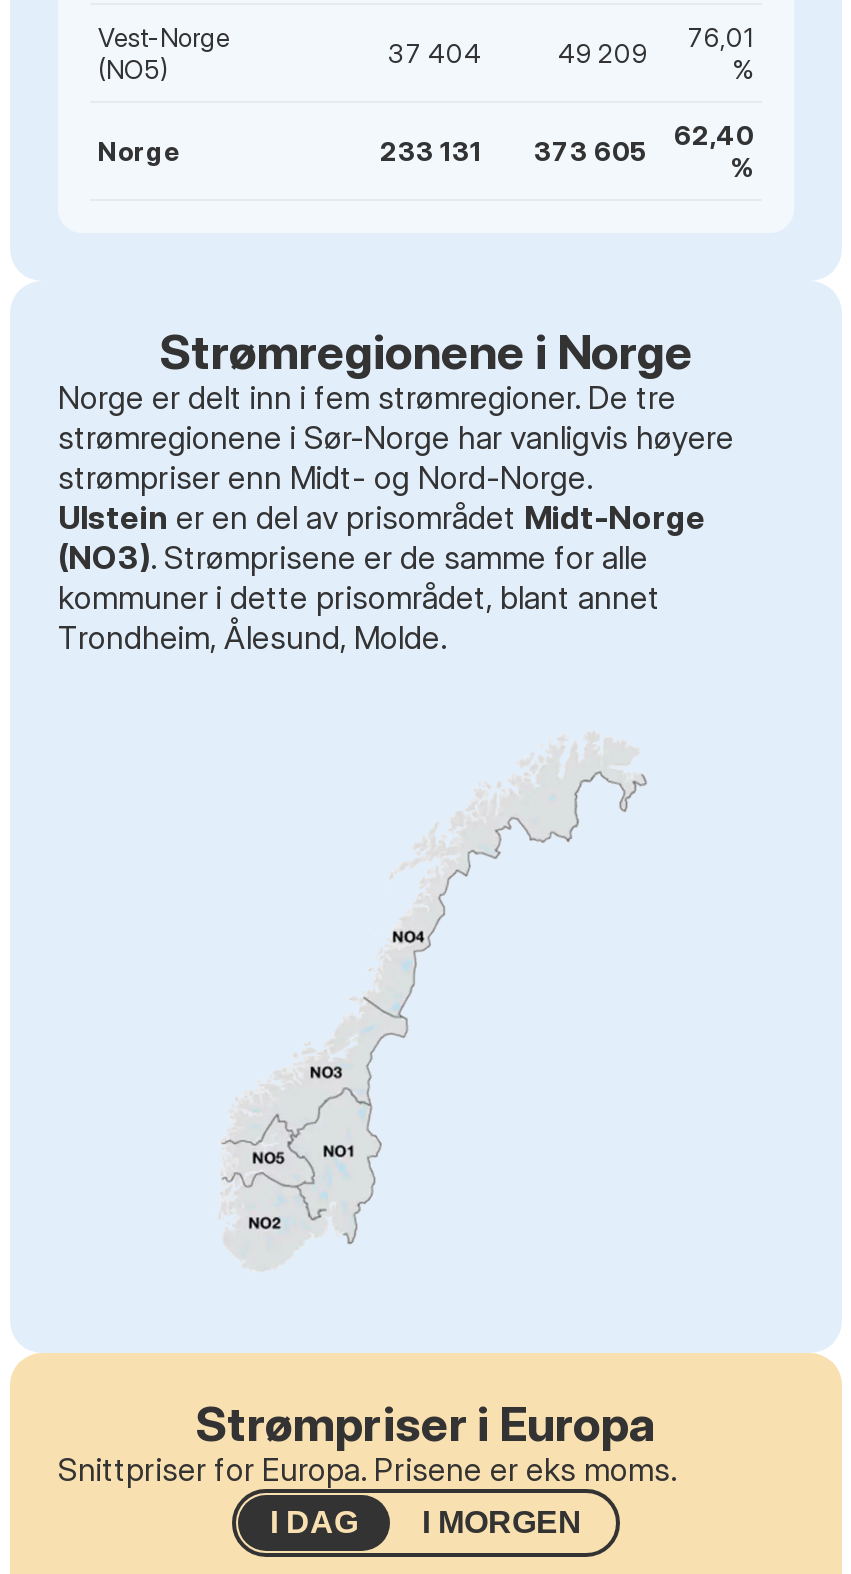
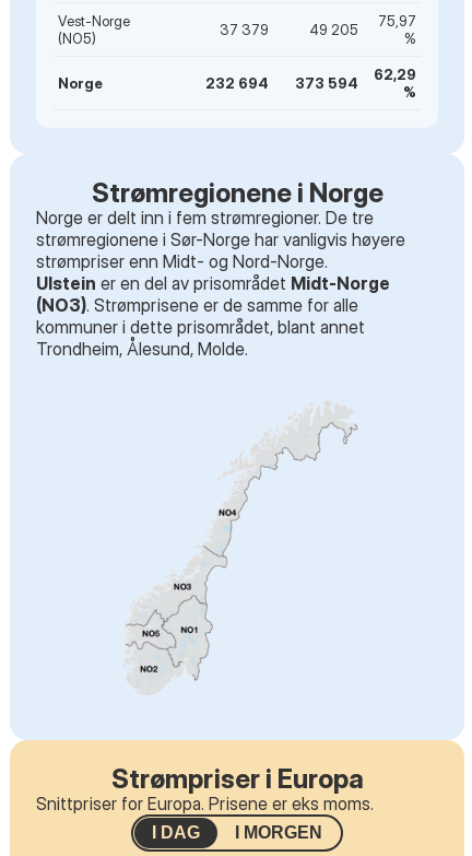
- 76,01
+ 75,97

- 37 404
+ 37 379

- 49 209
+ 49 205

- 62,40
+ 62,29

- 233 131
+ 232 694

- 373 605
+ 373 594
